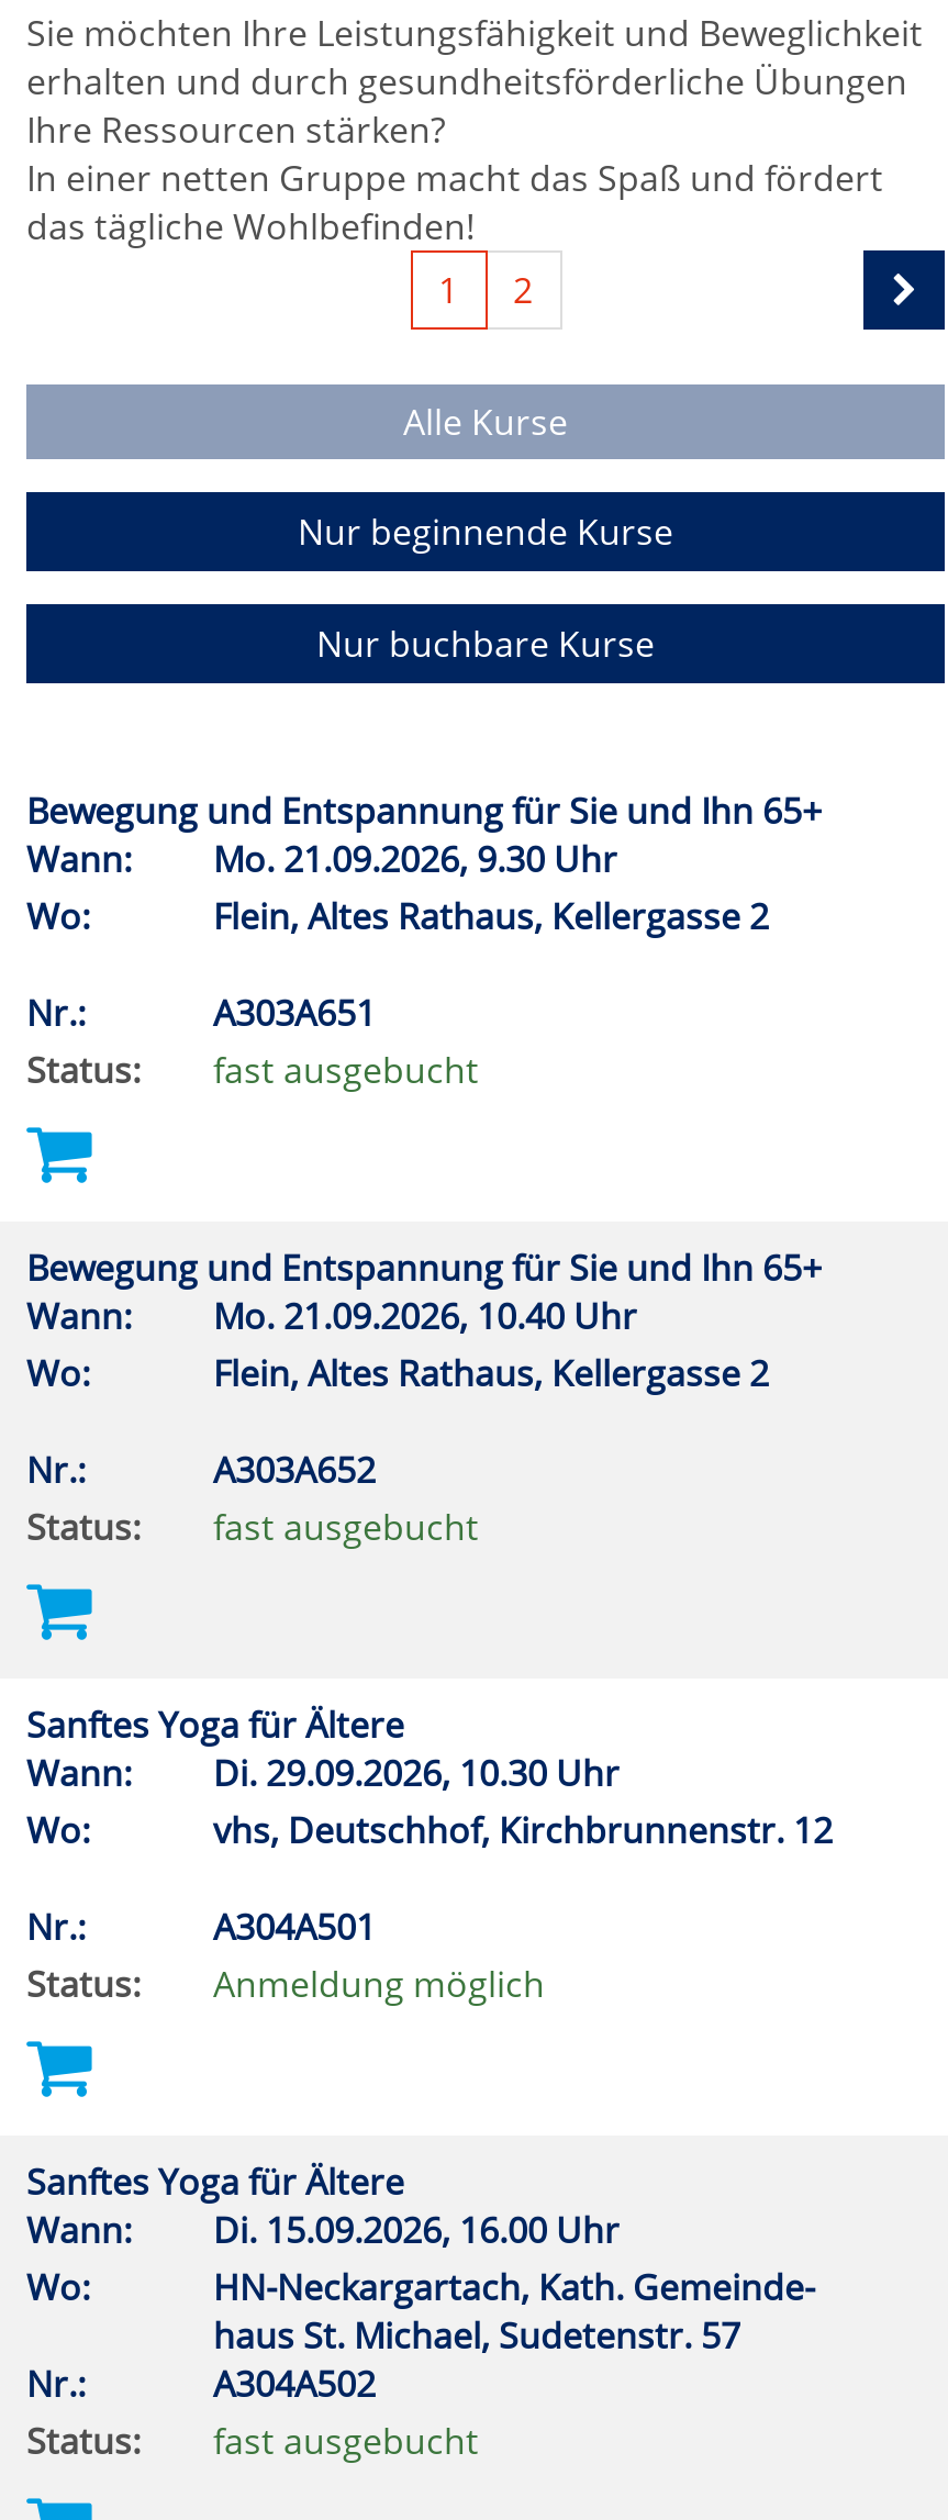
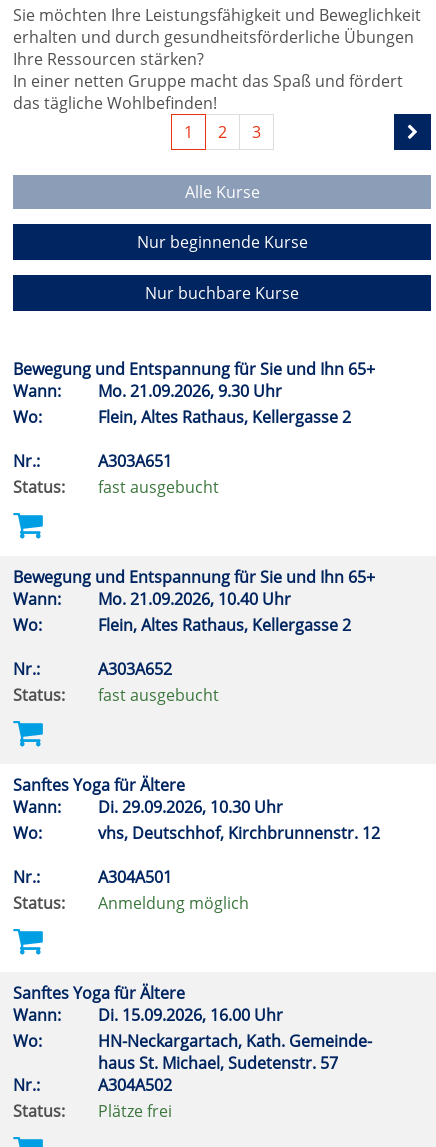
+ 3

- fast ausgebucht
+ Plätze frei
